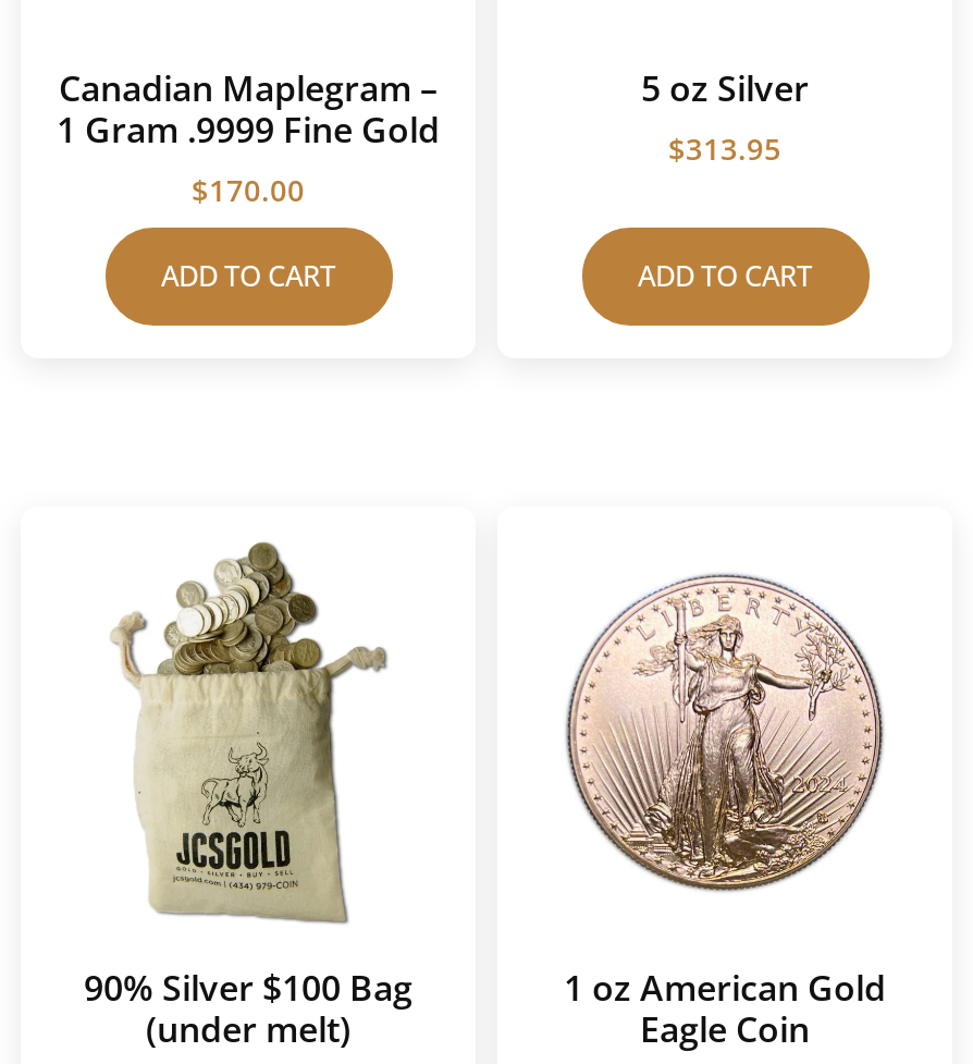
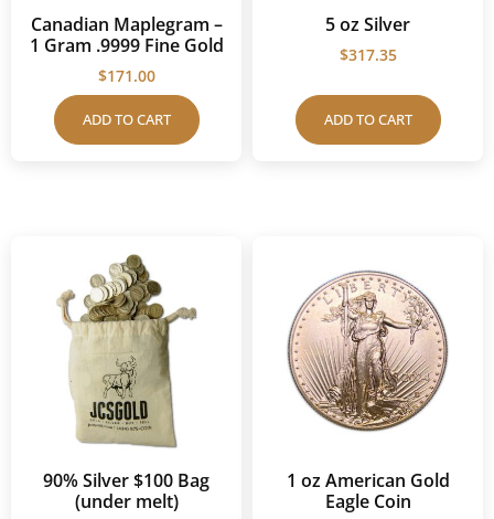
- $313.95
+ $317.35

- $170.00
+ $171.00
